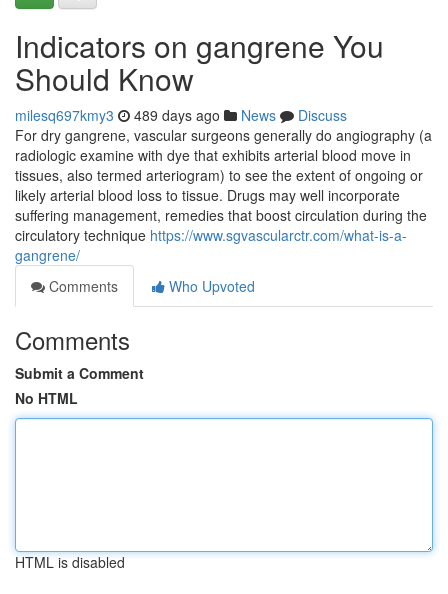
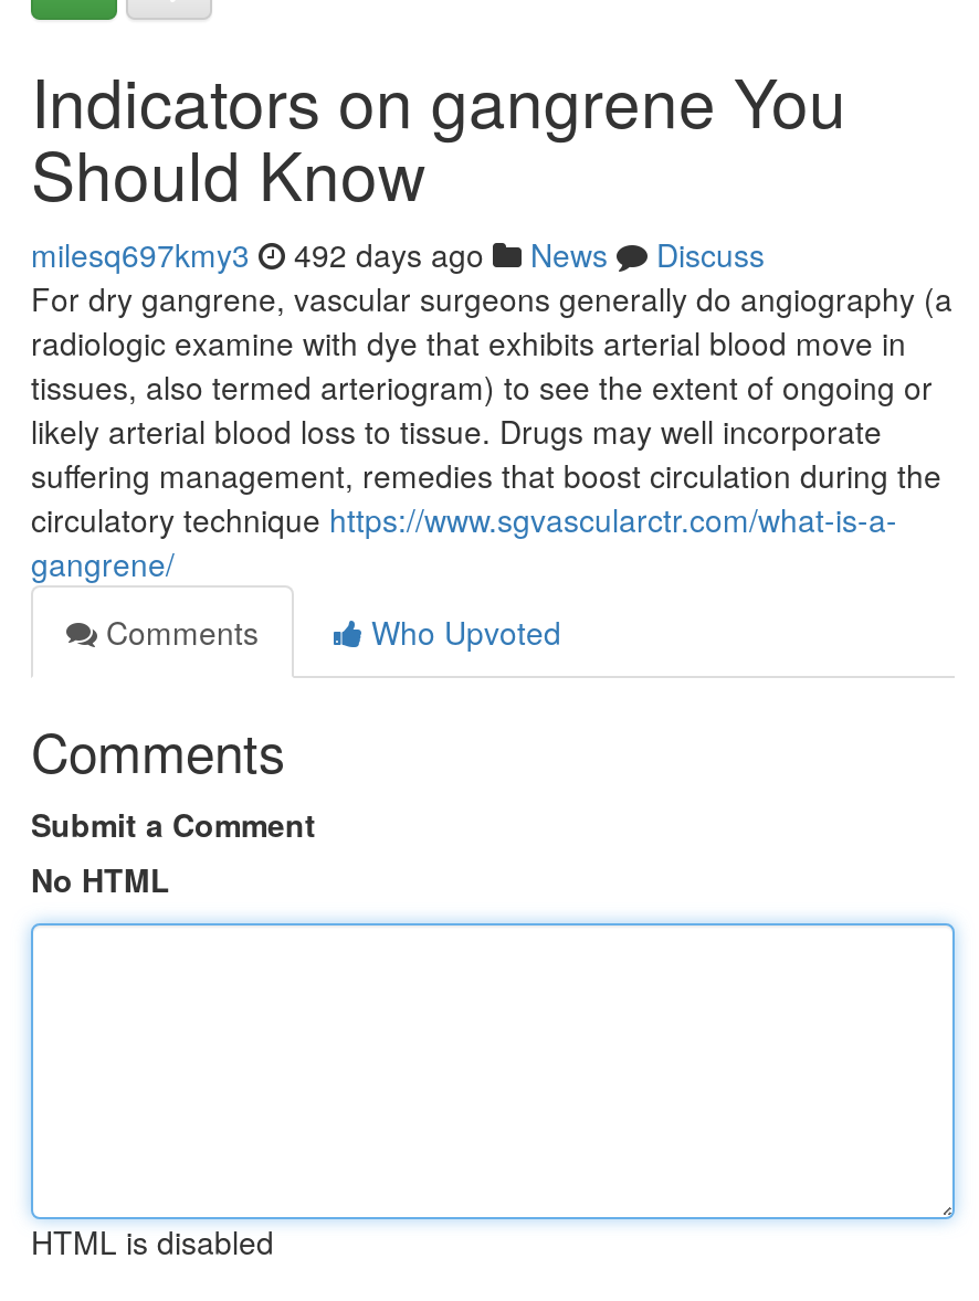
- milesq697kmy3 489 days ago News Discuss
+ milesq697kmy3 492 days ago News Discuss
